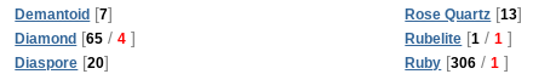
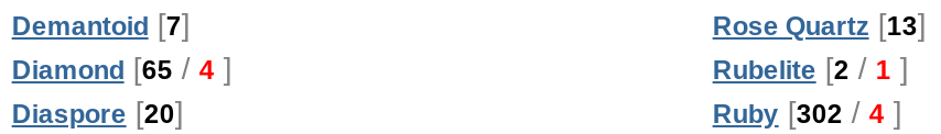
- Rubelite [1 / 1 ]
+ Rubelite [2 / 1 ]

- Ruby [306 / 1 ]
+ Ruby [302 / 4 ]
